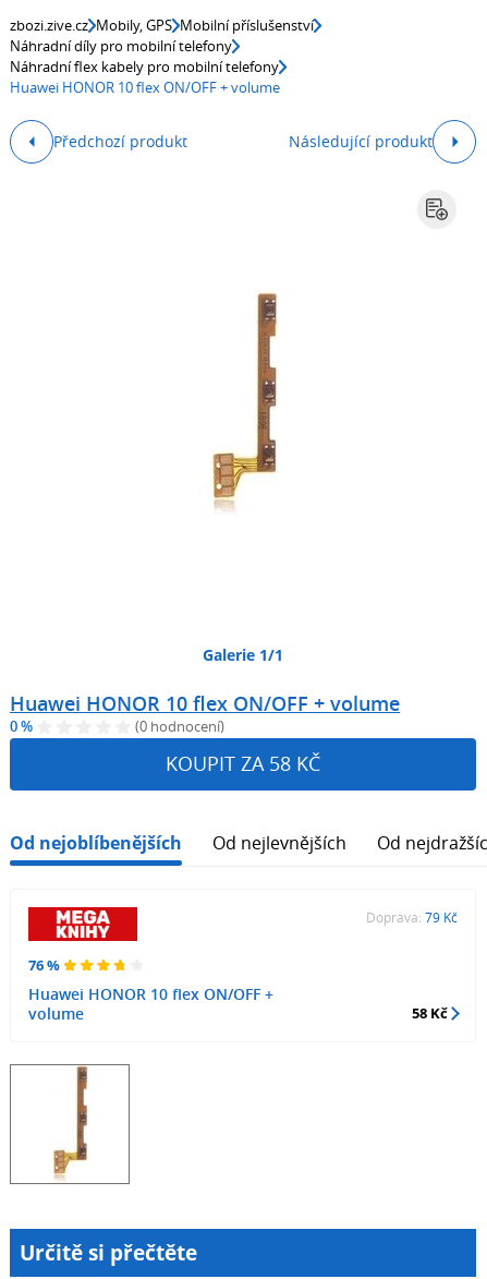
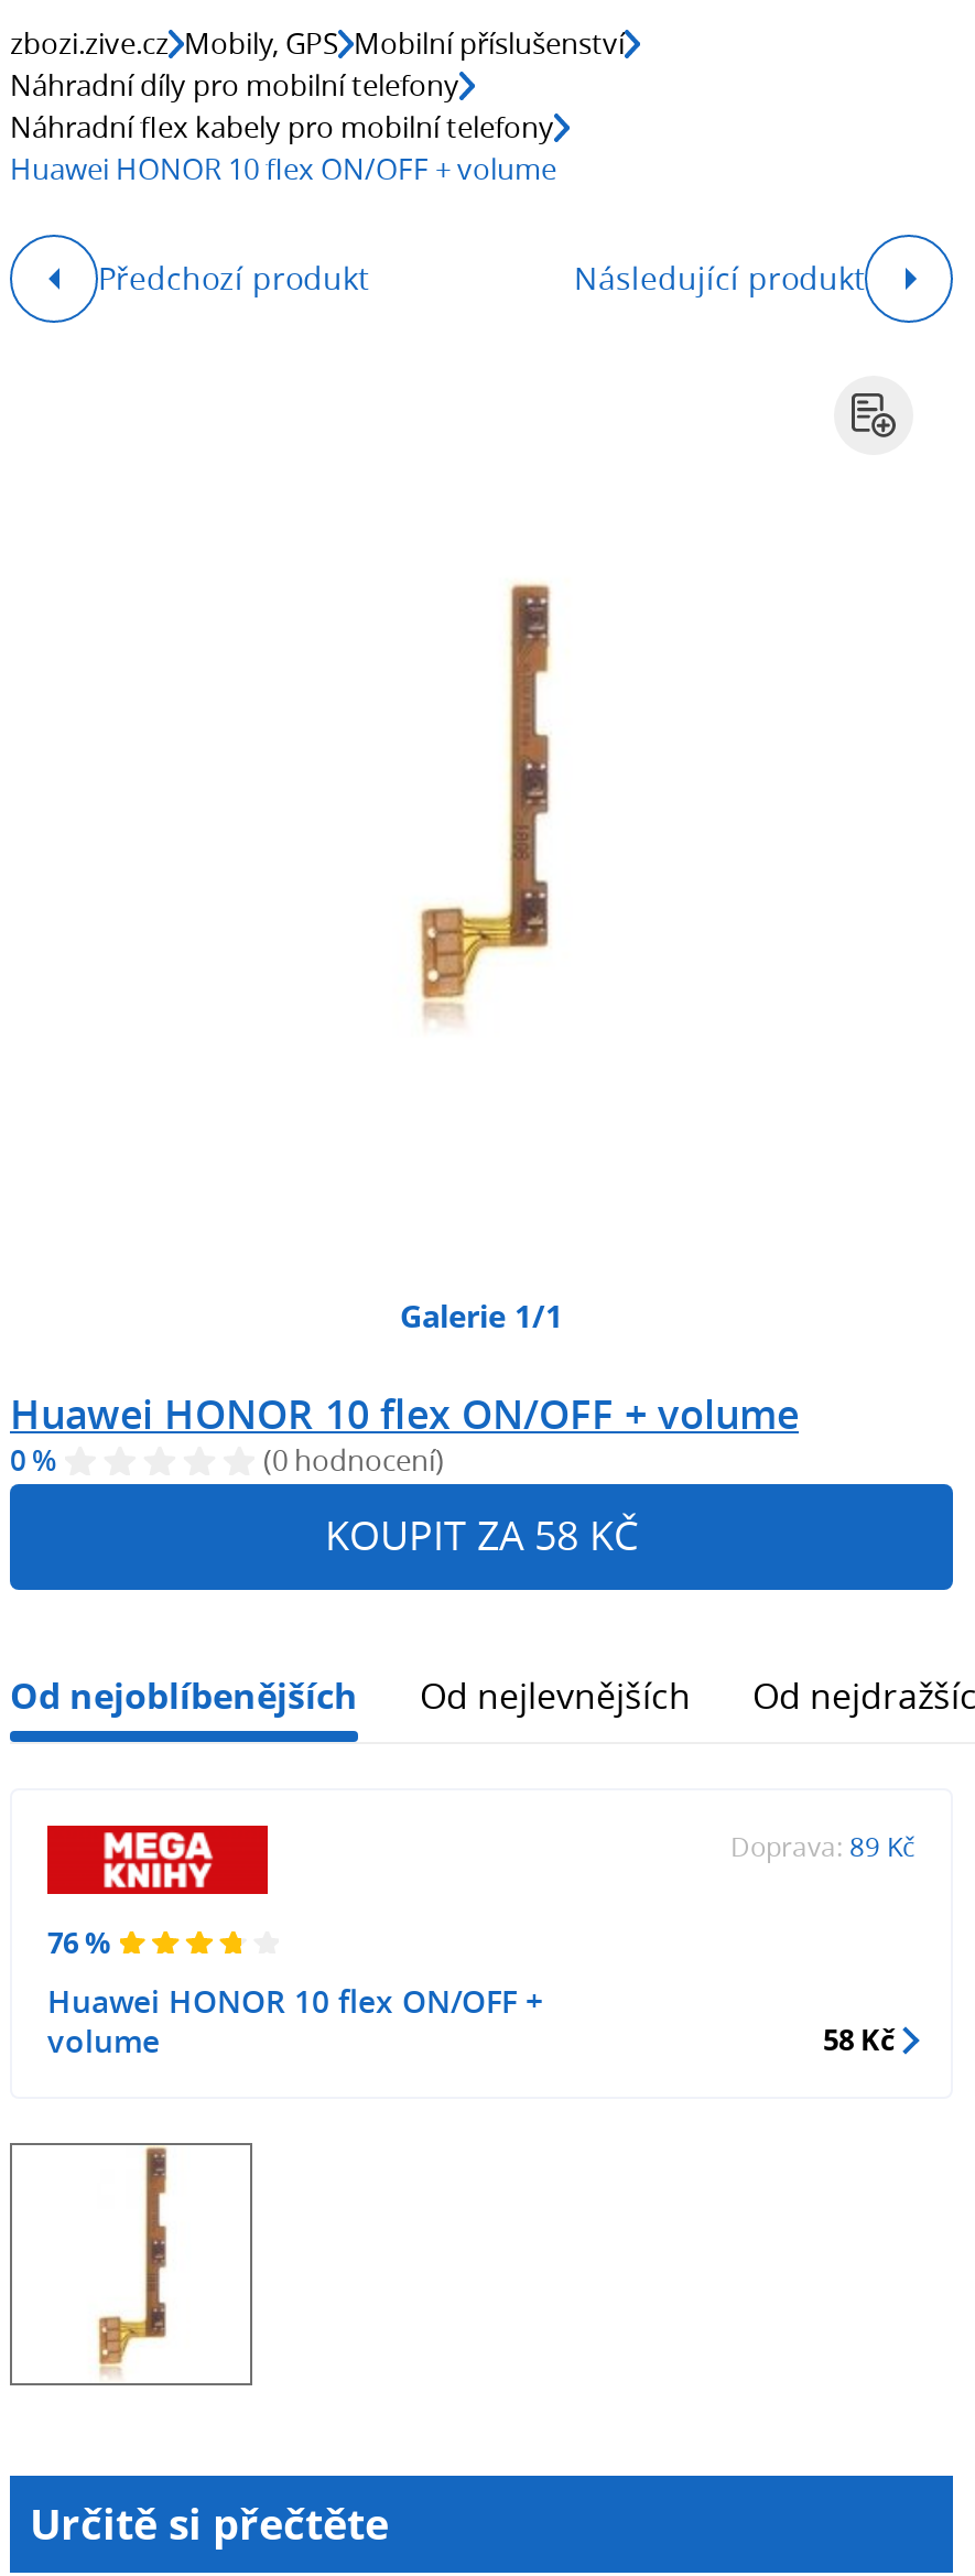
- Doprava: 79 Kč
+ Doprava: 89 Kč
